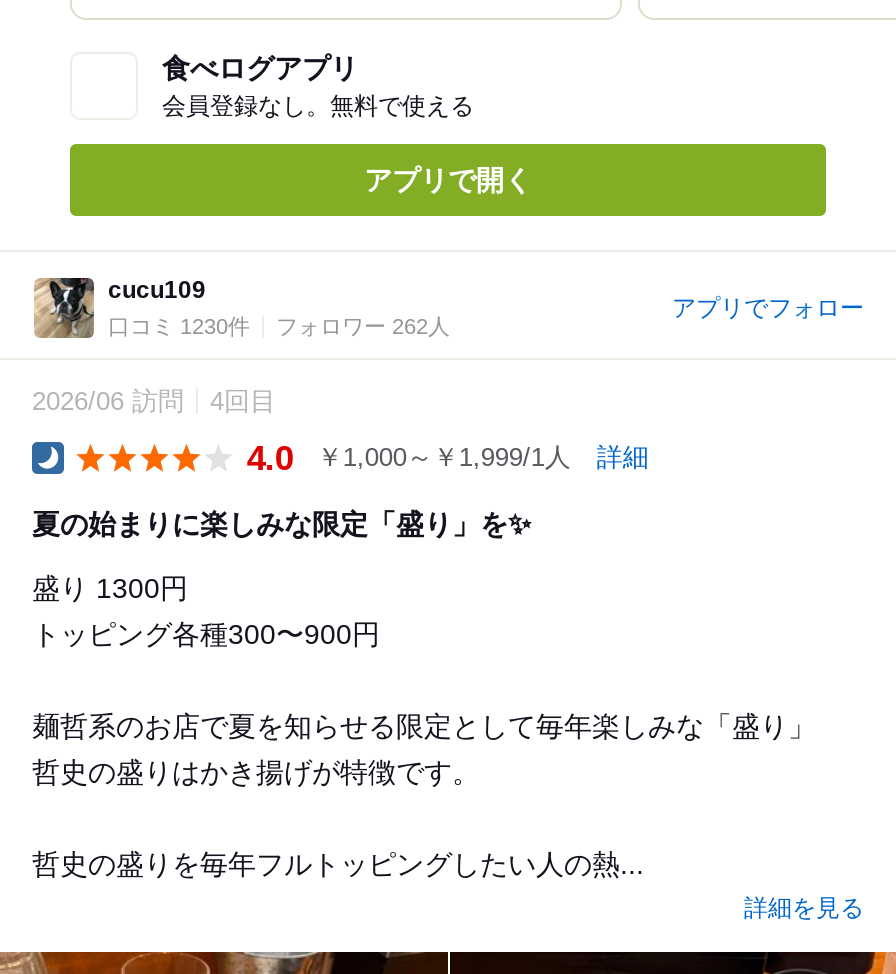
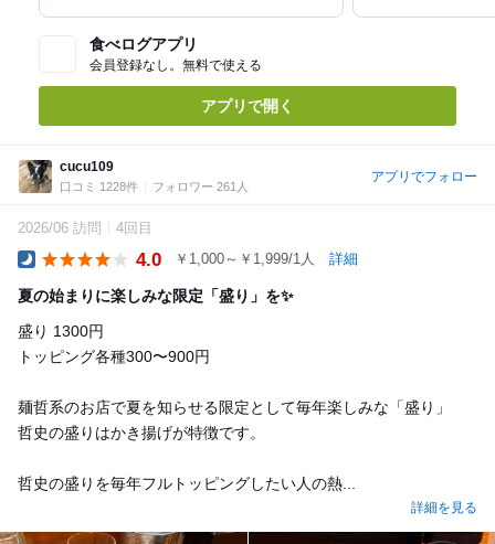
- 口コミ 1230件
+ 口コミ 1228件

- フォロワー 262人
+ フォロワー 261人
